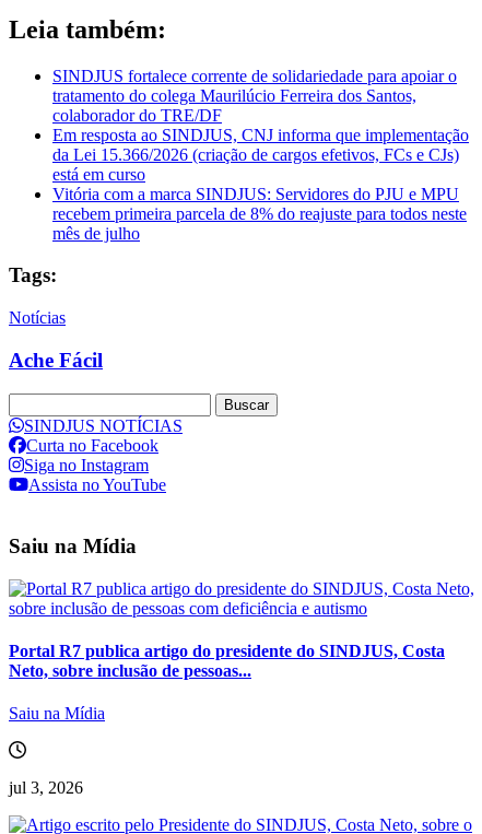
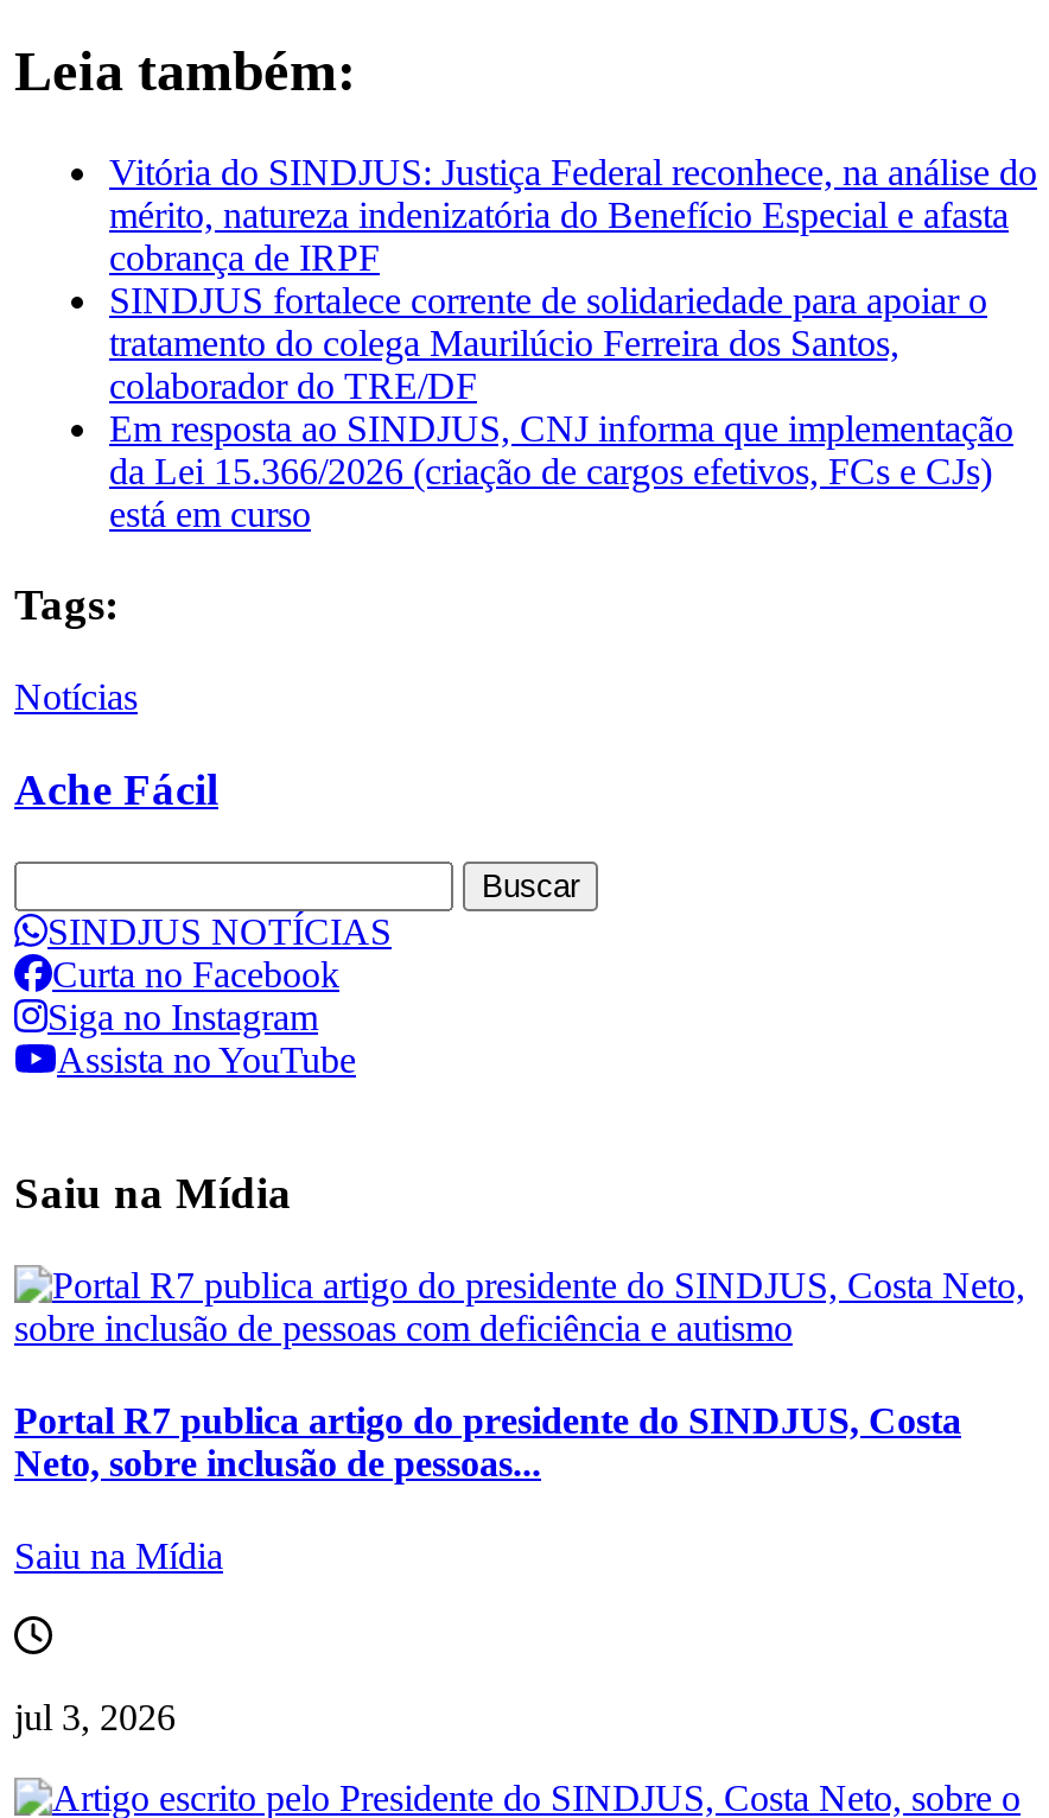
+ Vitória do SINDJUS: Justiça Federal reconhece, na análise do
+ mérito, natureza indenizatória do Benefício Especial e afasta
+ cobrança de IRPF

moved down: SINDJUS fortalece corrente de solidariedade para apoiar o | tratamento do colega Maurilúcio Ferreira dos Santos, | colaborador do TRE/DF | Em resposta ao SINDJUS, CNJ informa que implementação | da Lei 15.366/2026 (criação de cargos efetivos, FCs e CJs) | está em curso

- Vitória com a marca SINDJUS: Servidores do PJU e MPU
- recebem primeira parcela de 8% do reajuste para todos neste
- mês de julho
